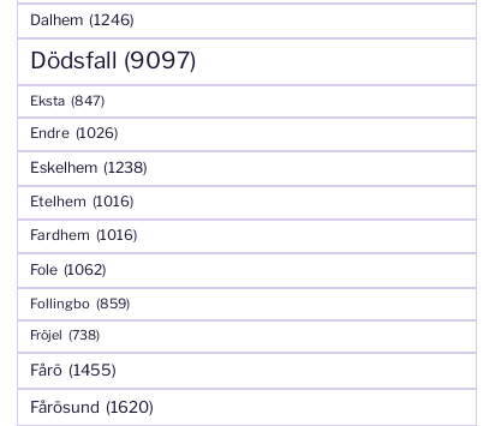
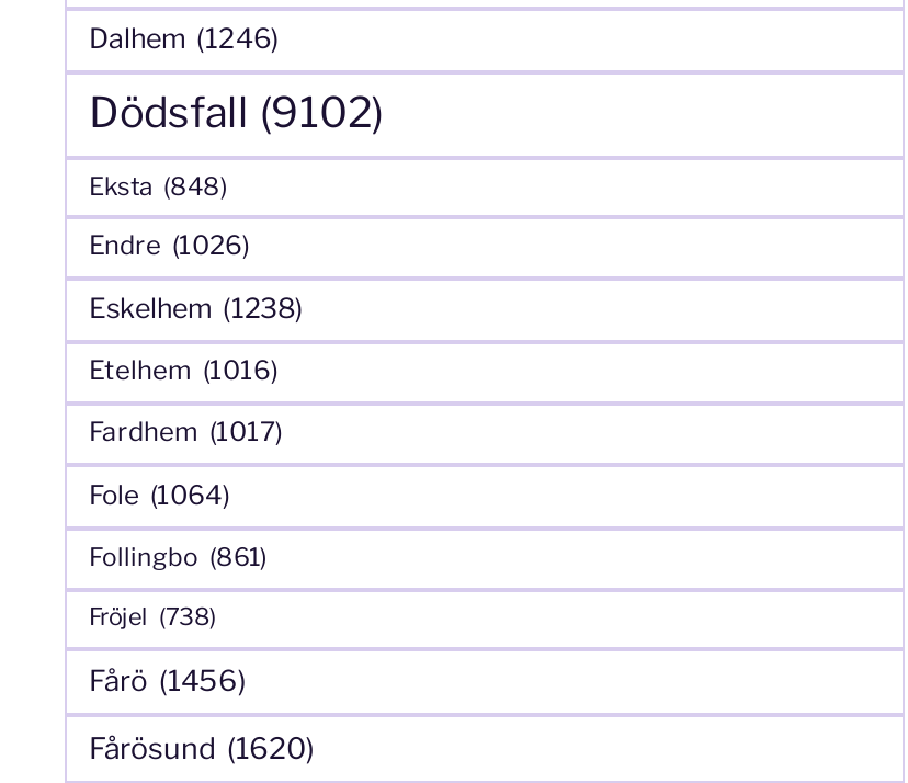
- Dödsfall (9097)
+ Dödsfall (9102)

- Eksta (847)
+ Eksta (848)

- Fardhem (1016)
+ Fardhem (1017)

- Fole (1062)
+ Fole (1064)

- Follingbo (859)
+ Follingbo (861)

- Fårö (1455)
+ Fårö (1456)
